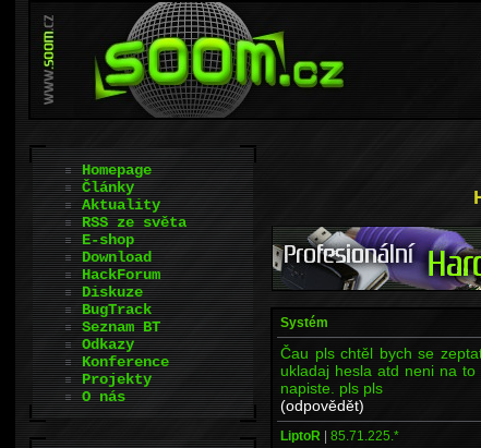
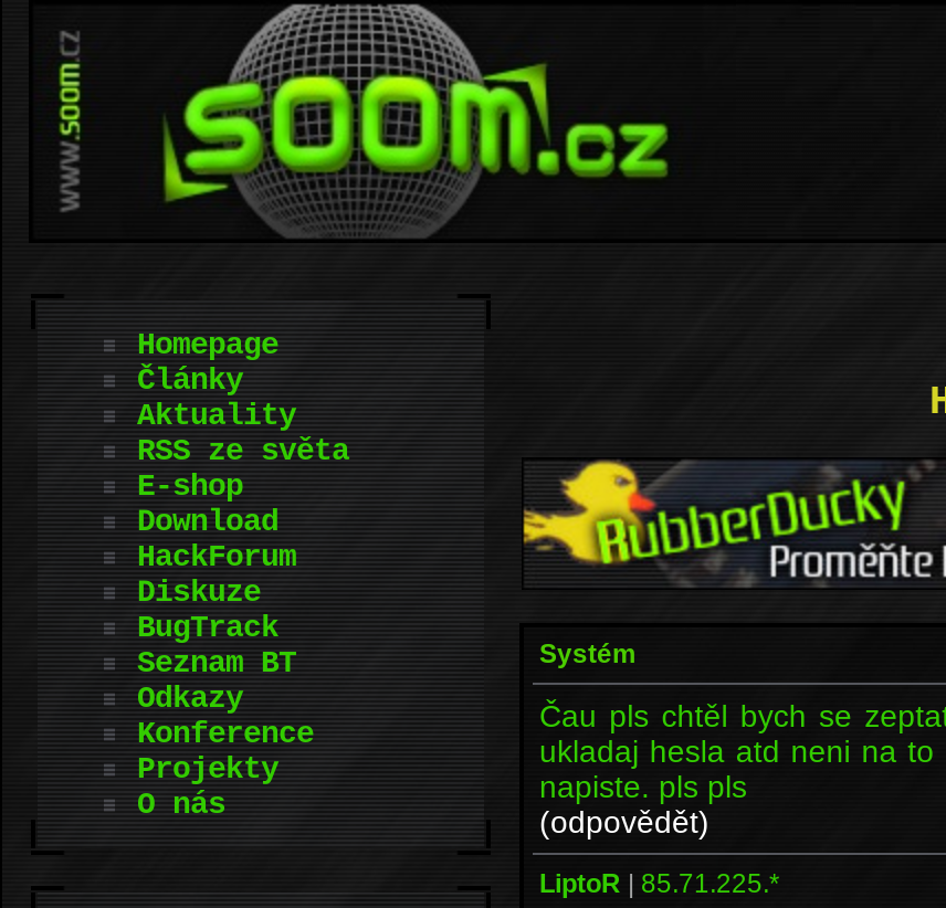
- [image]
+ [image]
